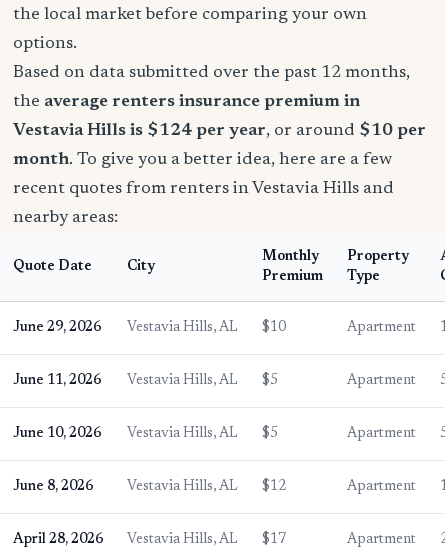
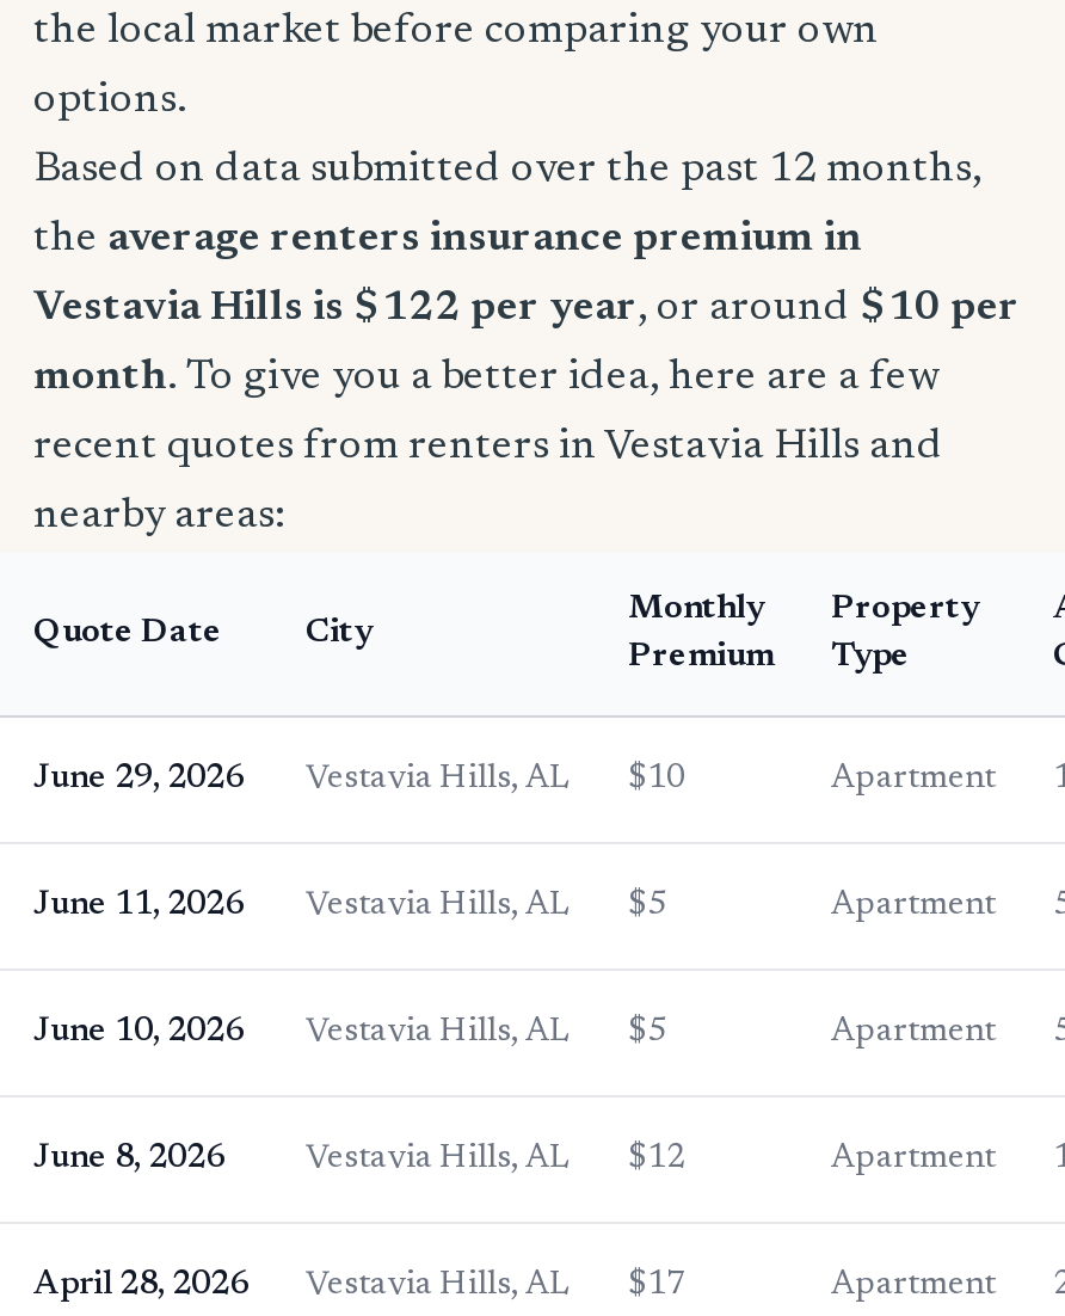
- Vestavia Hills is $124 per year, or around $10 per
+ Vestavia Hills is $122 per year, or around $10 per
